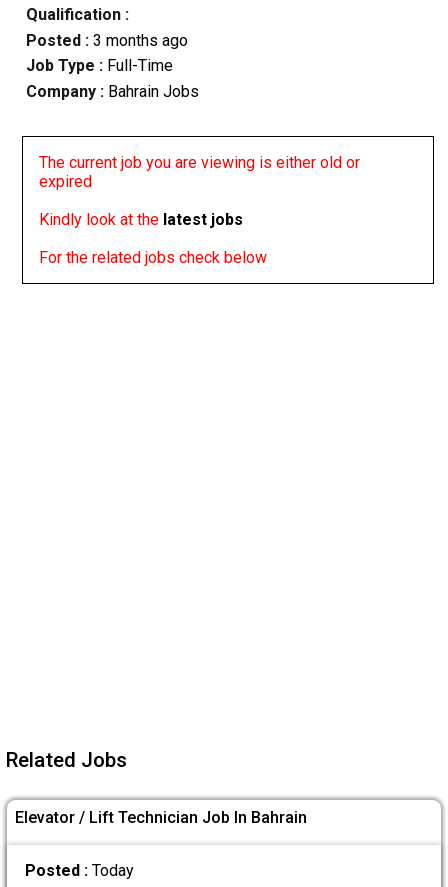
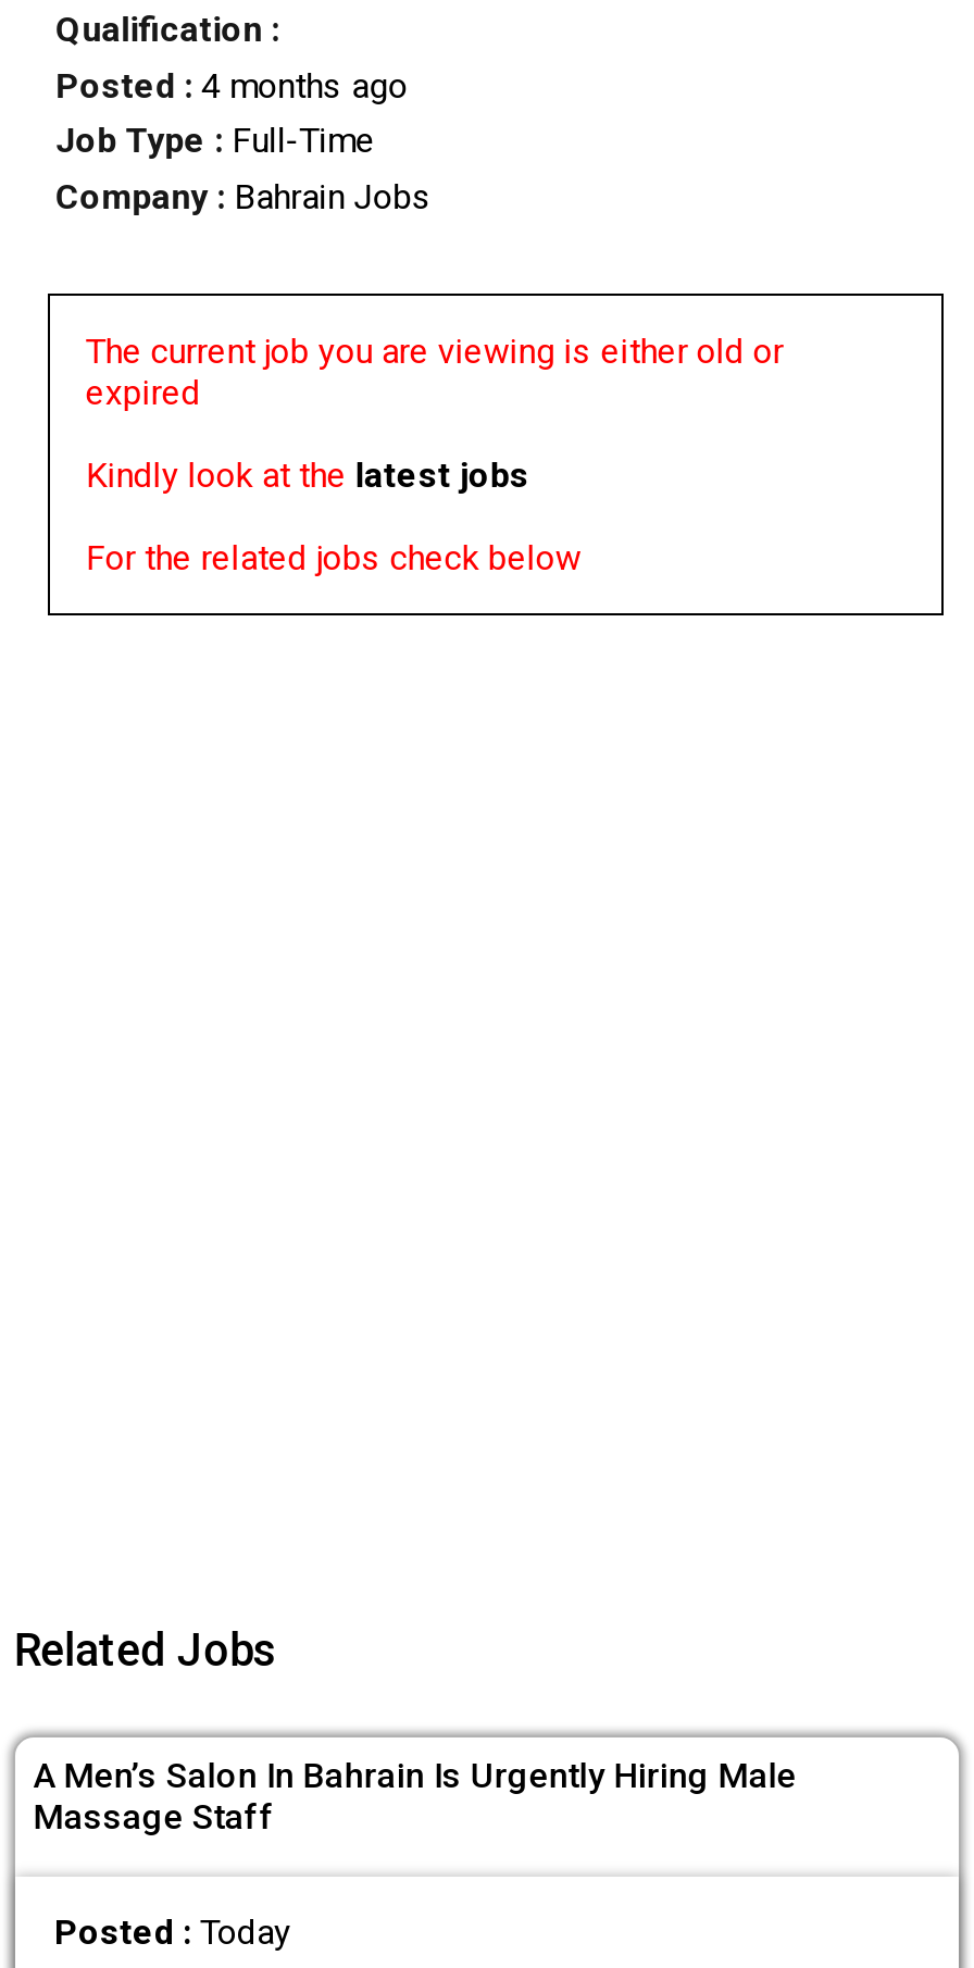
- Posted : 3 months ago
+ Posted : 4 months ago

- Elevator / Lift Technician Job In Bahrain
+ A Men’s Salon In Bahrain Is Urgently Hiring Male
+ Massage Staff
